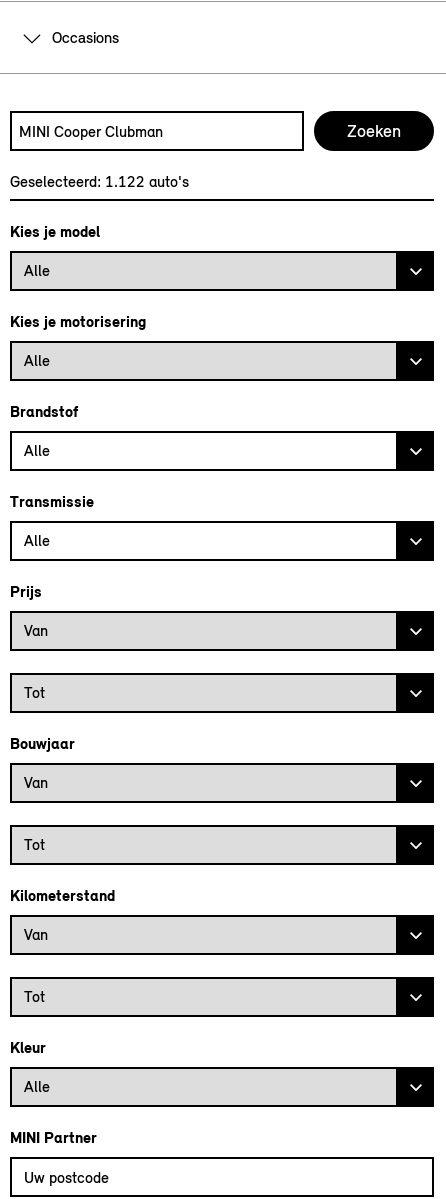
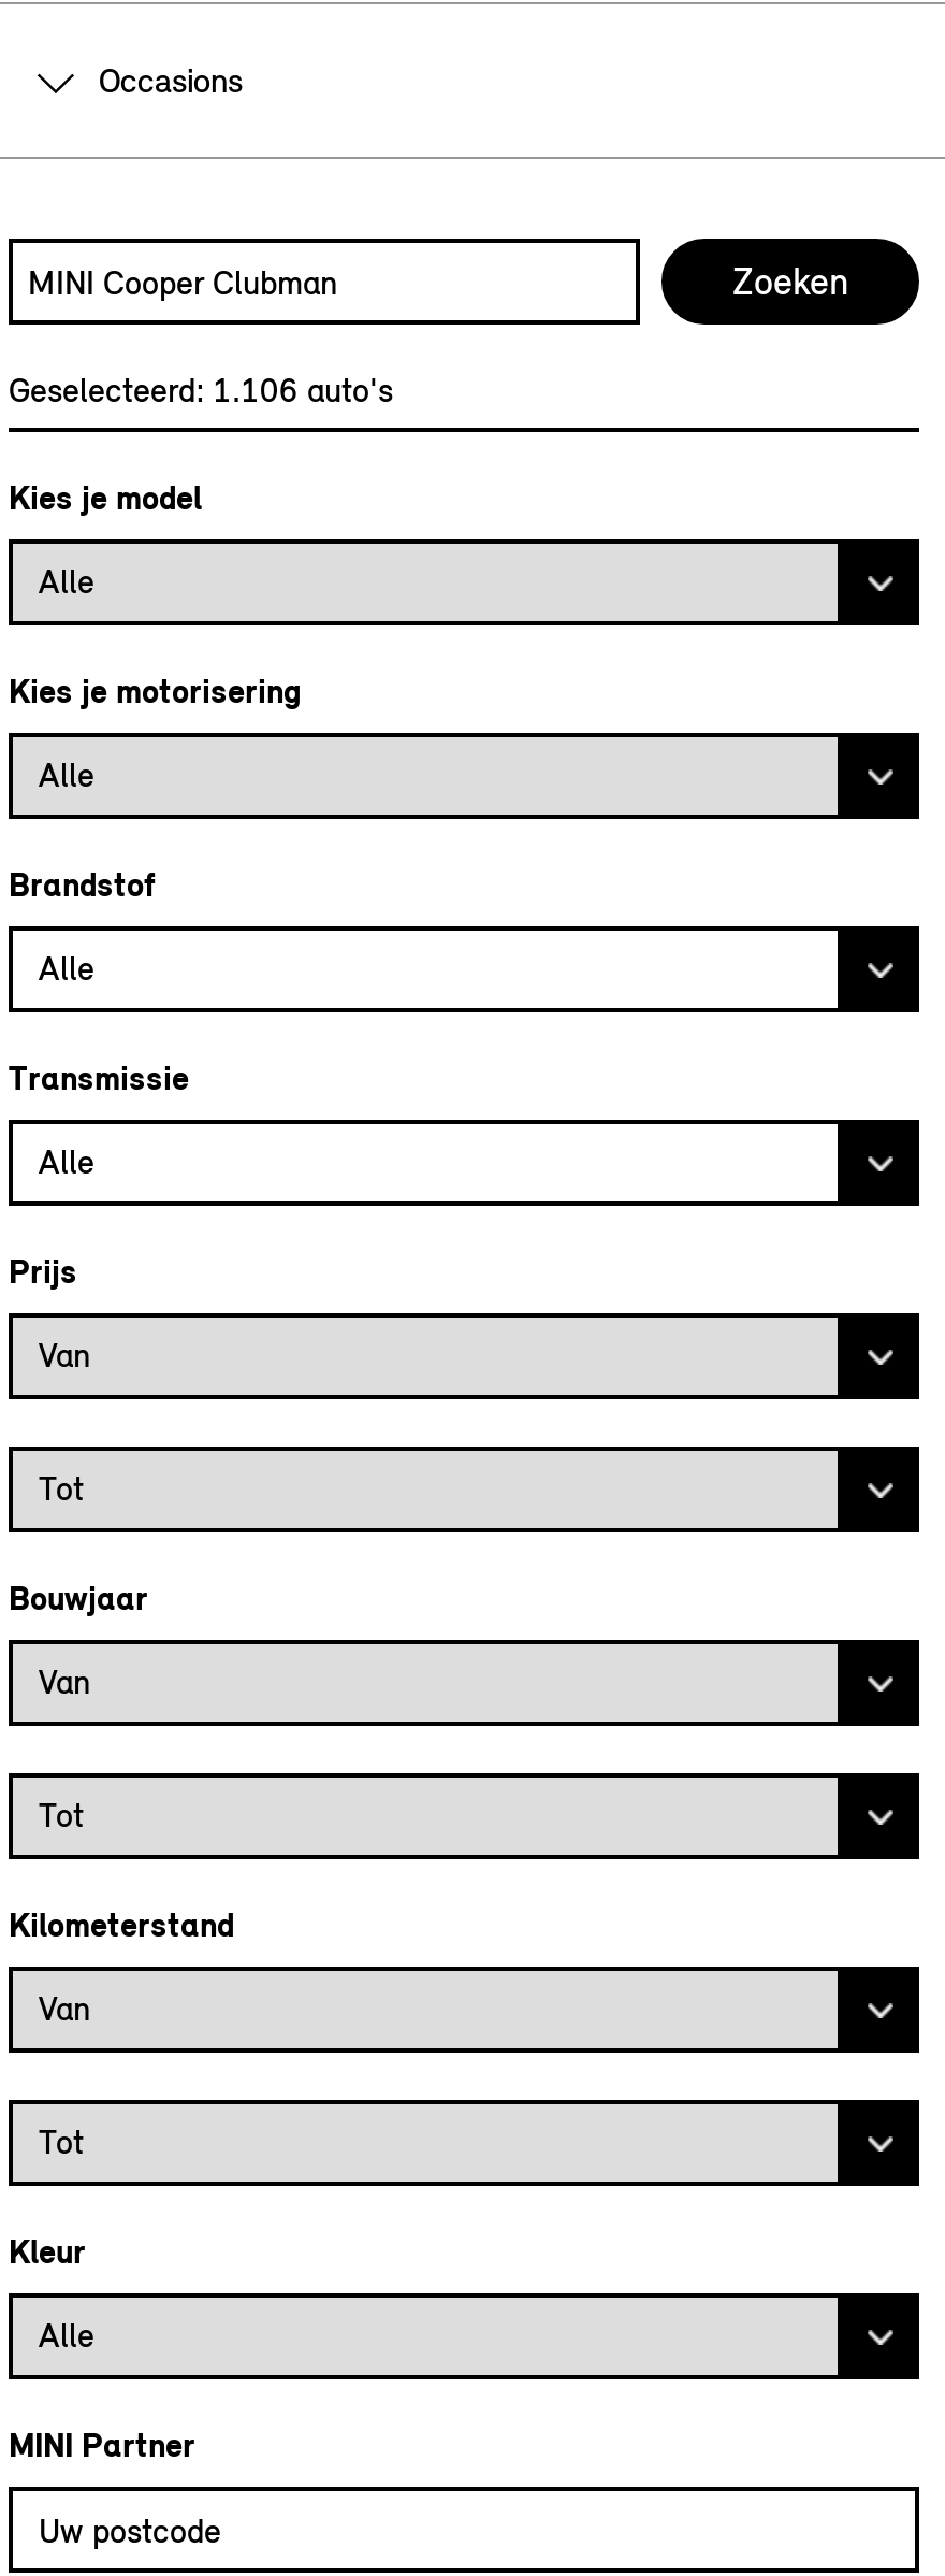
- Geselecteerd: 1.122 auto's
+ Geselecteerd: 1.106 auto's
